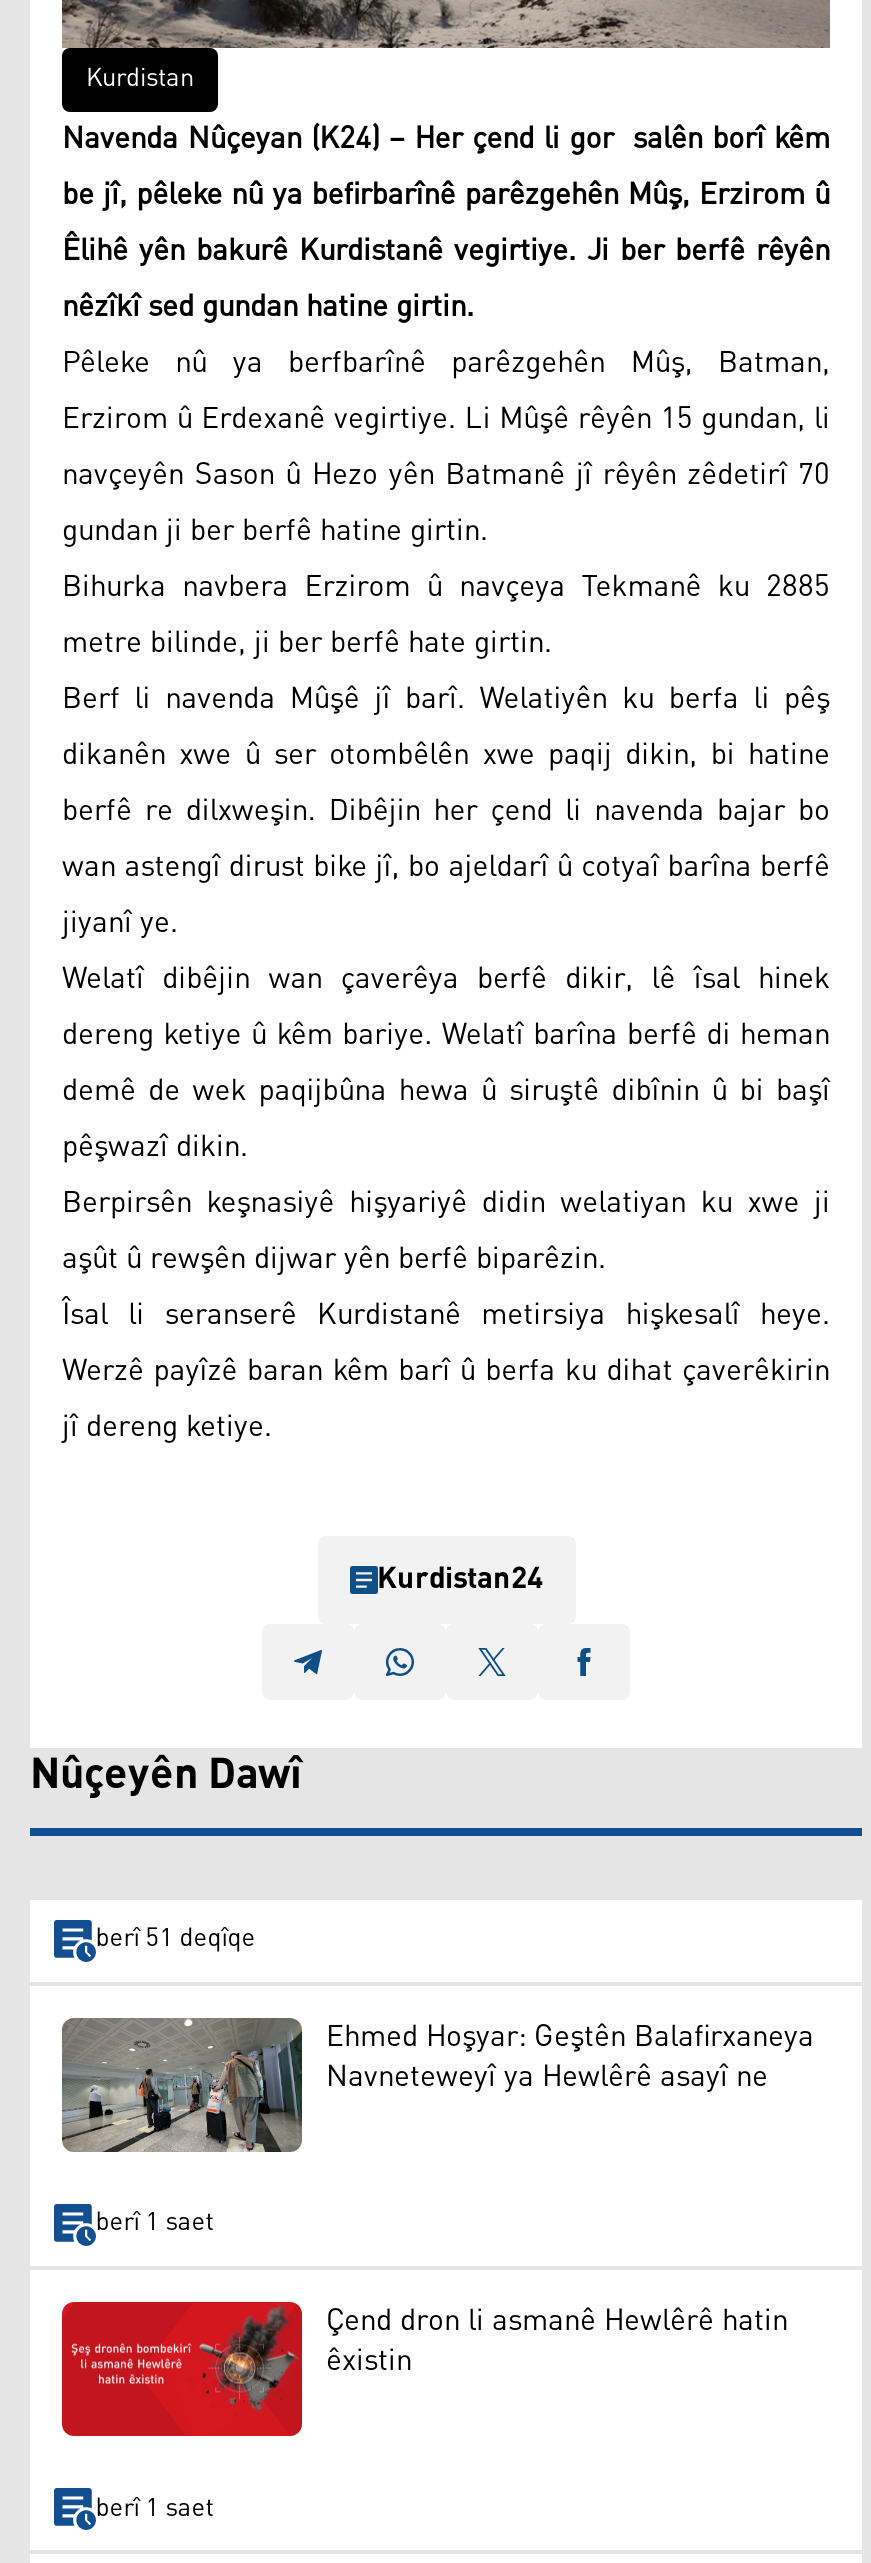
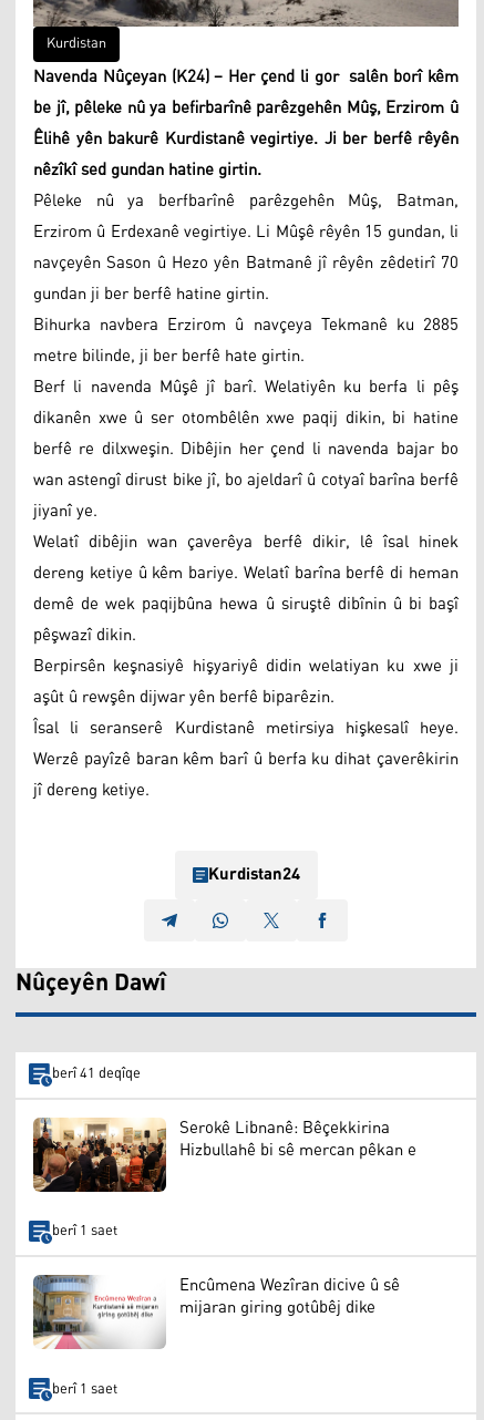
- berî 51 deqîqe
+ berî 41 deqîqe

- [image]
- Ehmed Hoşyar: Geştên Balafirxaneya
- Navneteweyî ya Hewlêrê asayî ne
+ [image]
+ Serokê Libnanê: Bêçekkirina
+ Hizbullahê bi sê mercan pêkan e

- [image]
- Çend dron li asmanê Hewlêrê hatin
- êxistin
+ [image]
+ Encûmena Wezîran dicive û sê
+ mijaran giring gotûbêj dike
